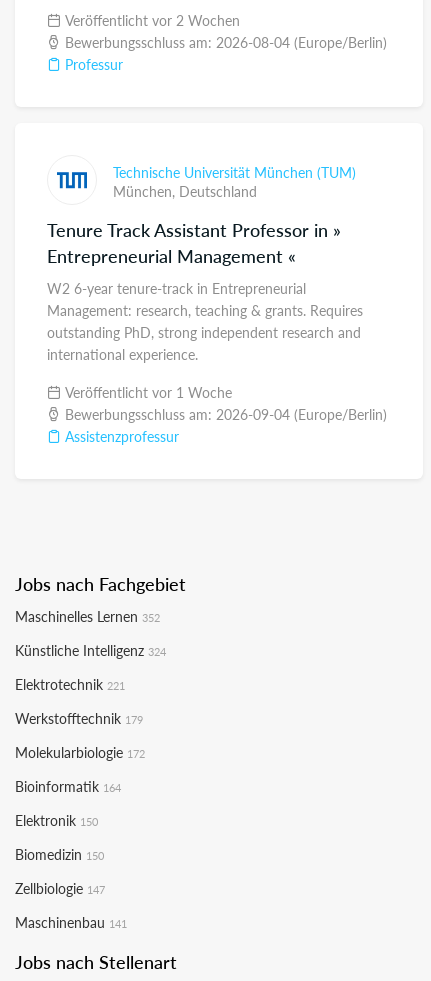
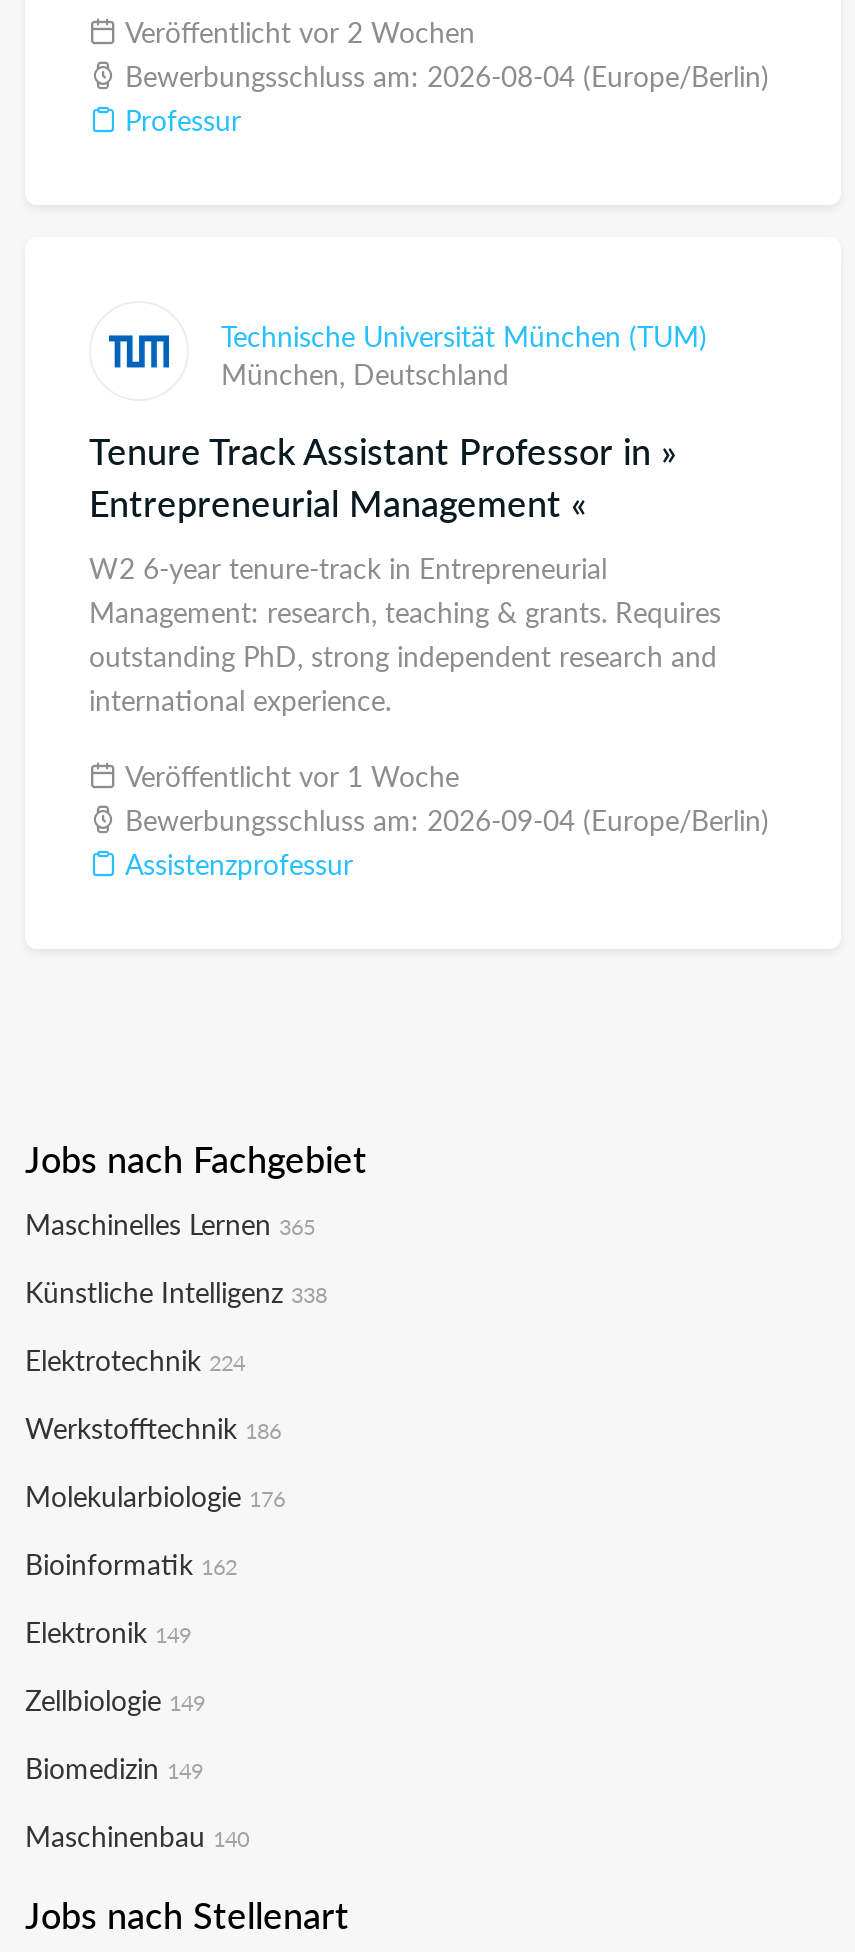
- Maschinelles Lernen 352
+ Maschinelles Lernen 365

- Künstliche Intelligenz 324
+ Künstliche Intelligenz 338

- Elektrotechnik 221
+ Elektrotechnik 224

- Werkstofftechnik 179
+ Werkstofftechnik 186

- Molekularbiologie 172
+ Molekularbiologie 176

- Bioinformatik 164
+ Bioinformatik 162

- Elektronik 150
+ Elektronik 149

- Biomedizin 150
+ Zellbiologie 149

- Zellbiologie 147
+ Biomedizin 149

- Maschinenbau 141
+ Maschinenbau 140
